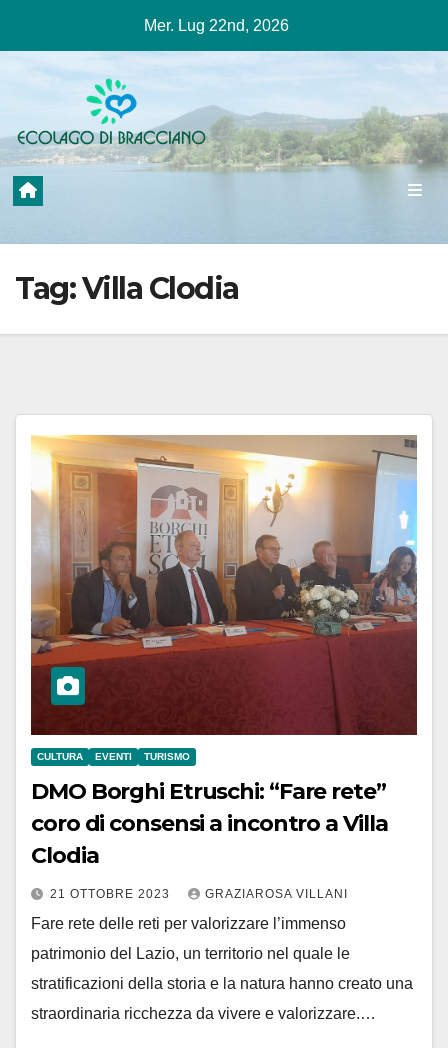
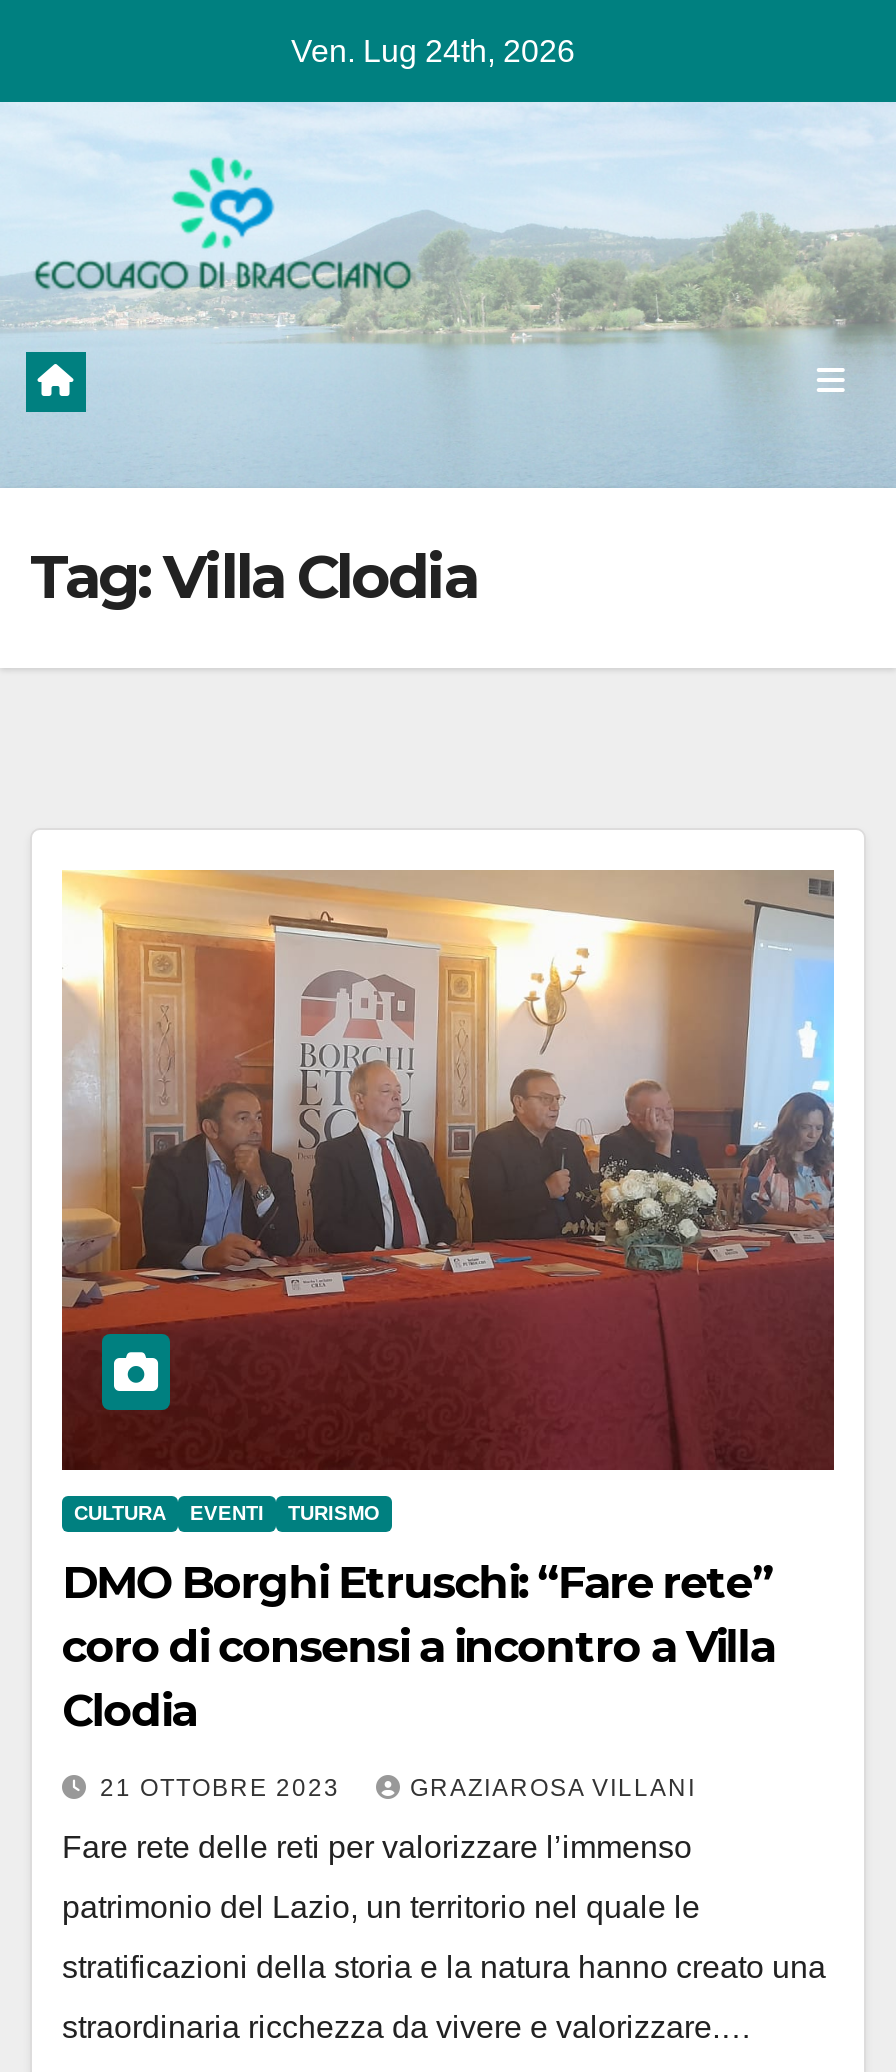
- Mer. Lug 22nd, 2026
+ Ven. Lug 24th, 2026
